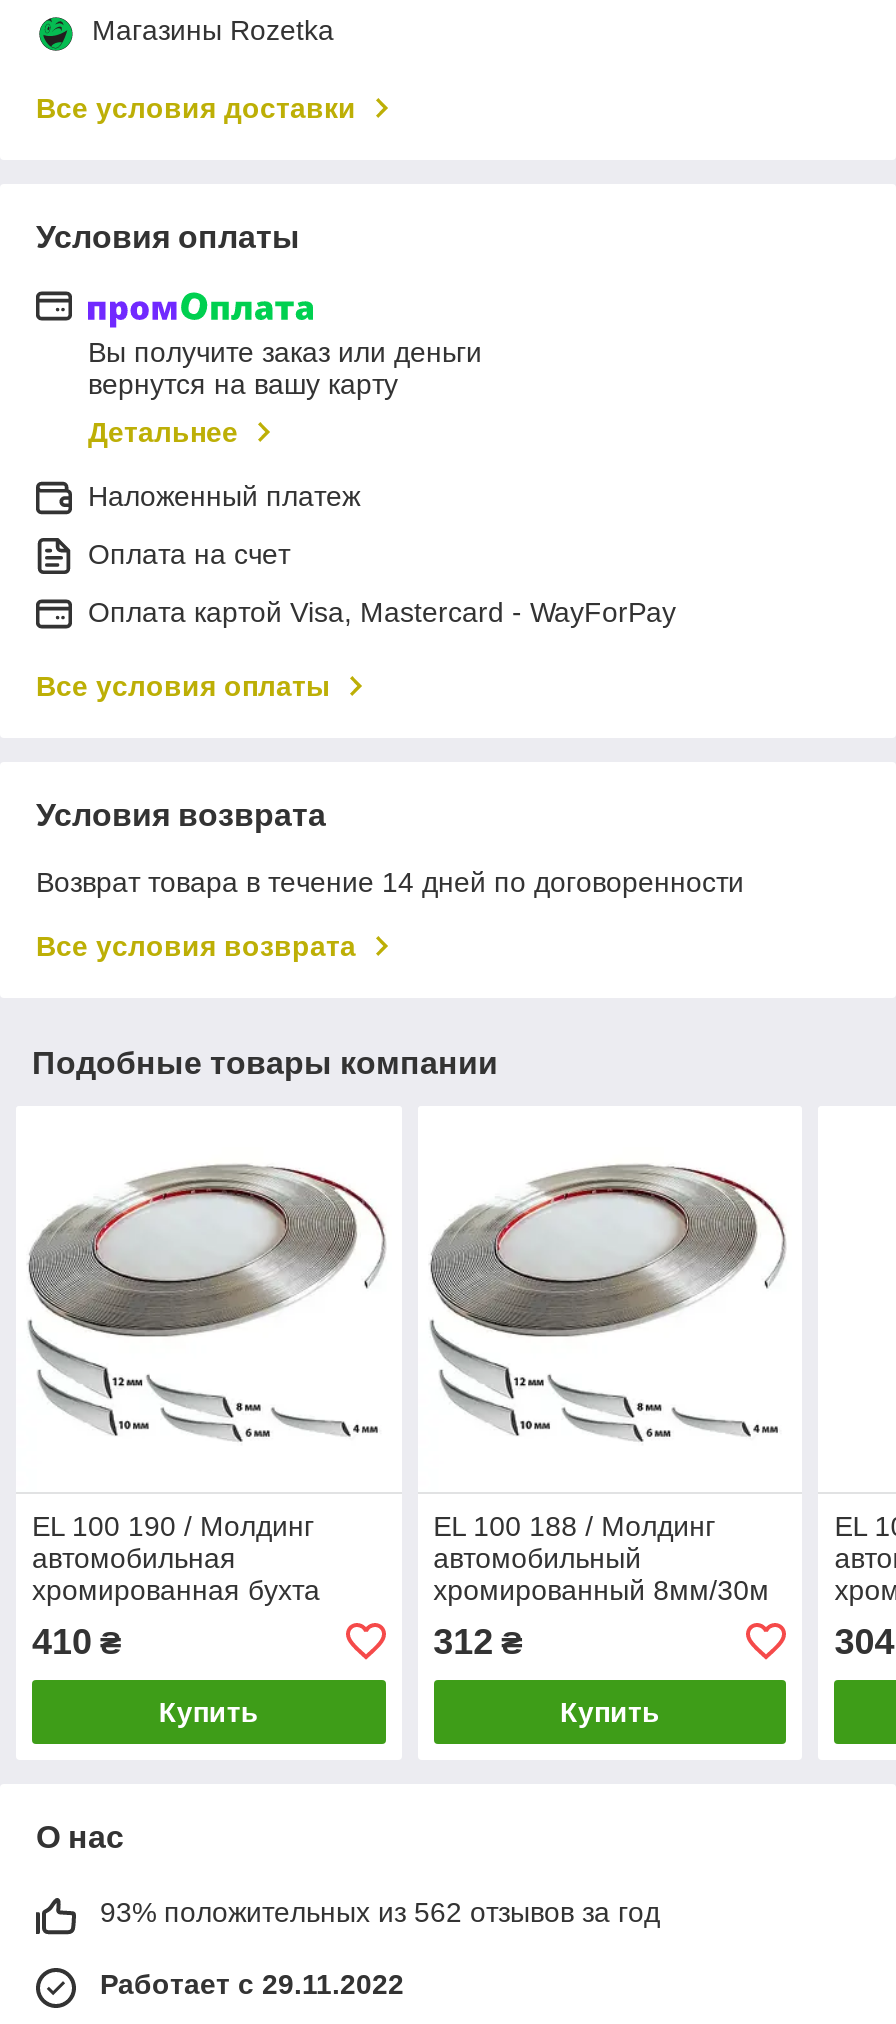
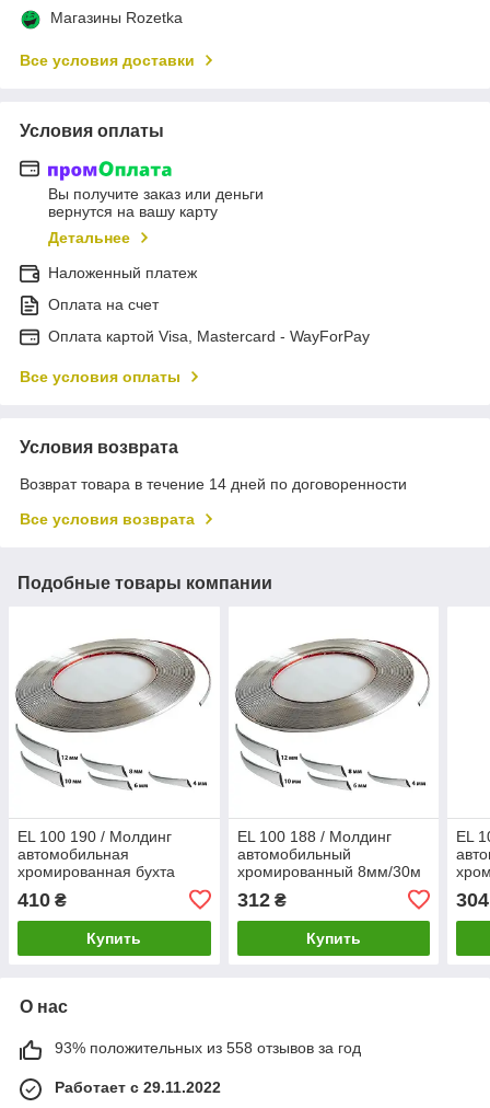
- 93% положительных из 562 отзывов за год
+ 93% положительных из 558 отзывов за год
